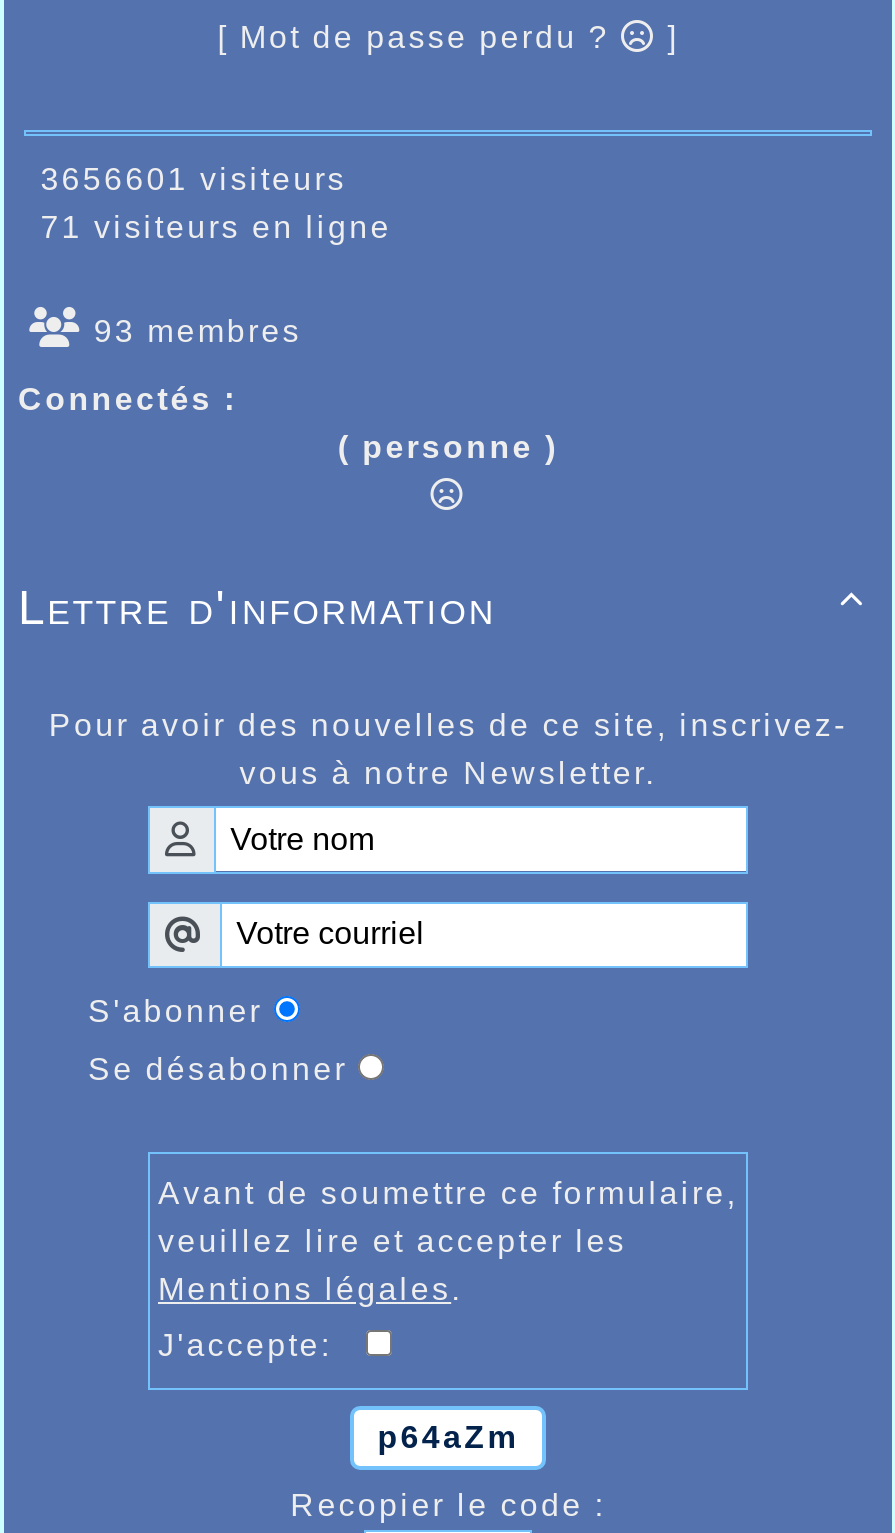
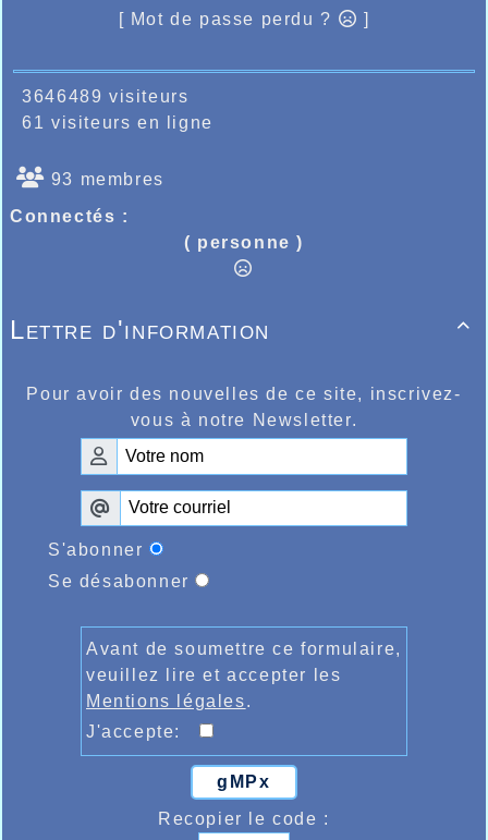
- 3656601 visiteurs
+ 3646489 visiteurs

- 71 visiteurs en ligne
+ 61 visiteurs en ligne

- p64aZm
+ gMPx
